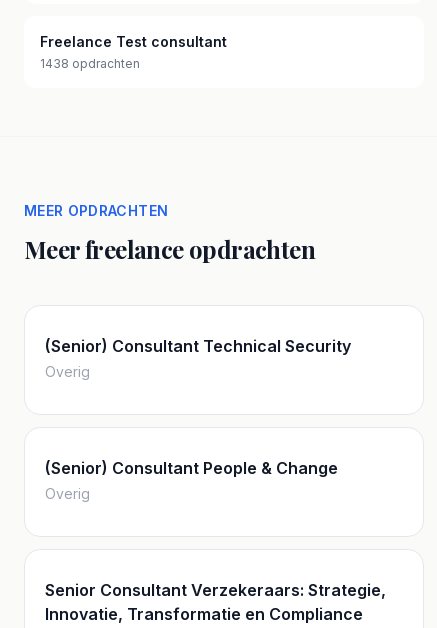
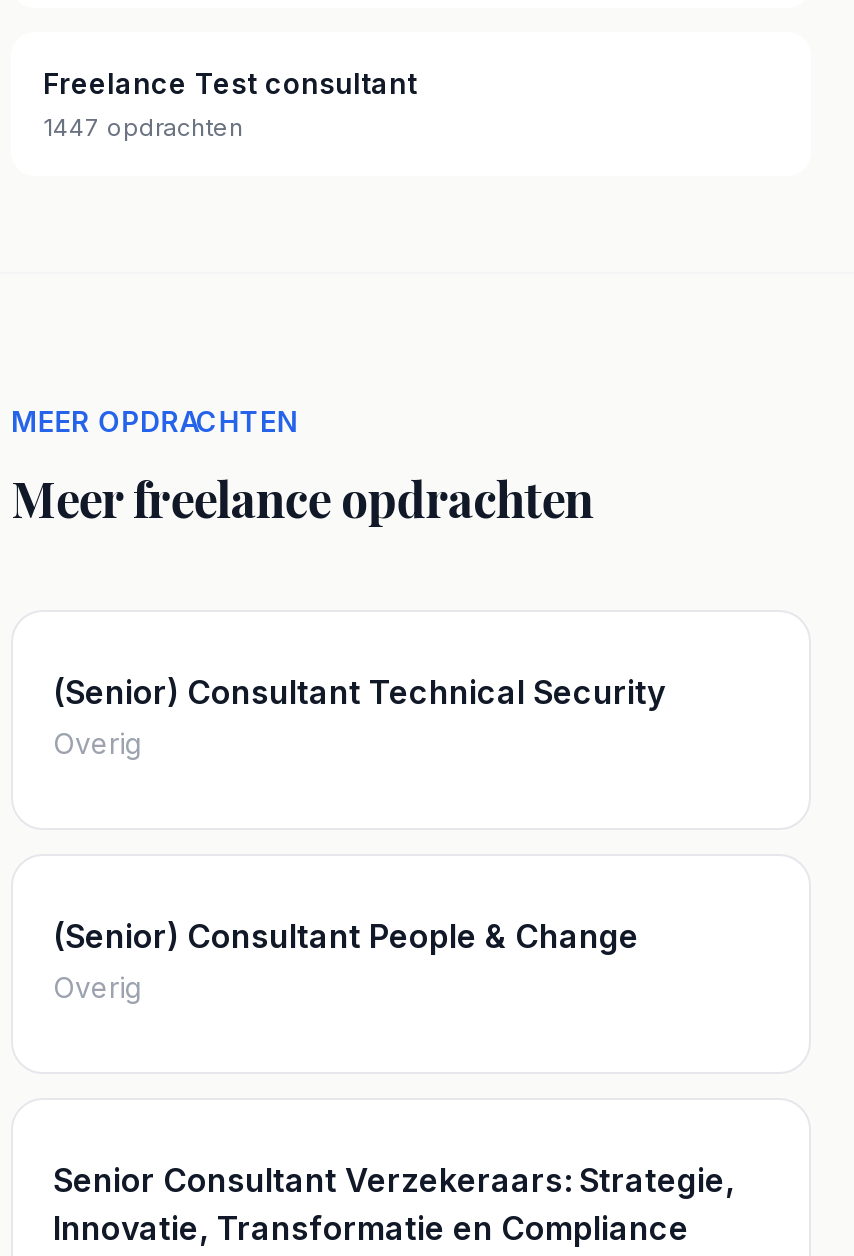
- 1438 opdrachten
+ 1447 opdrachten
